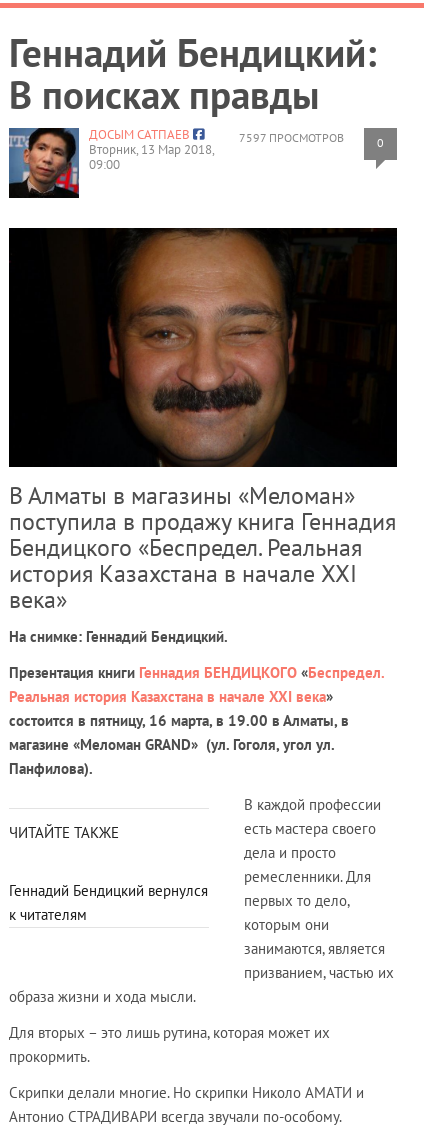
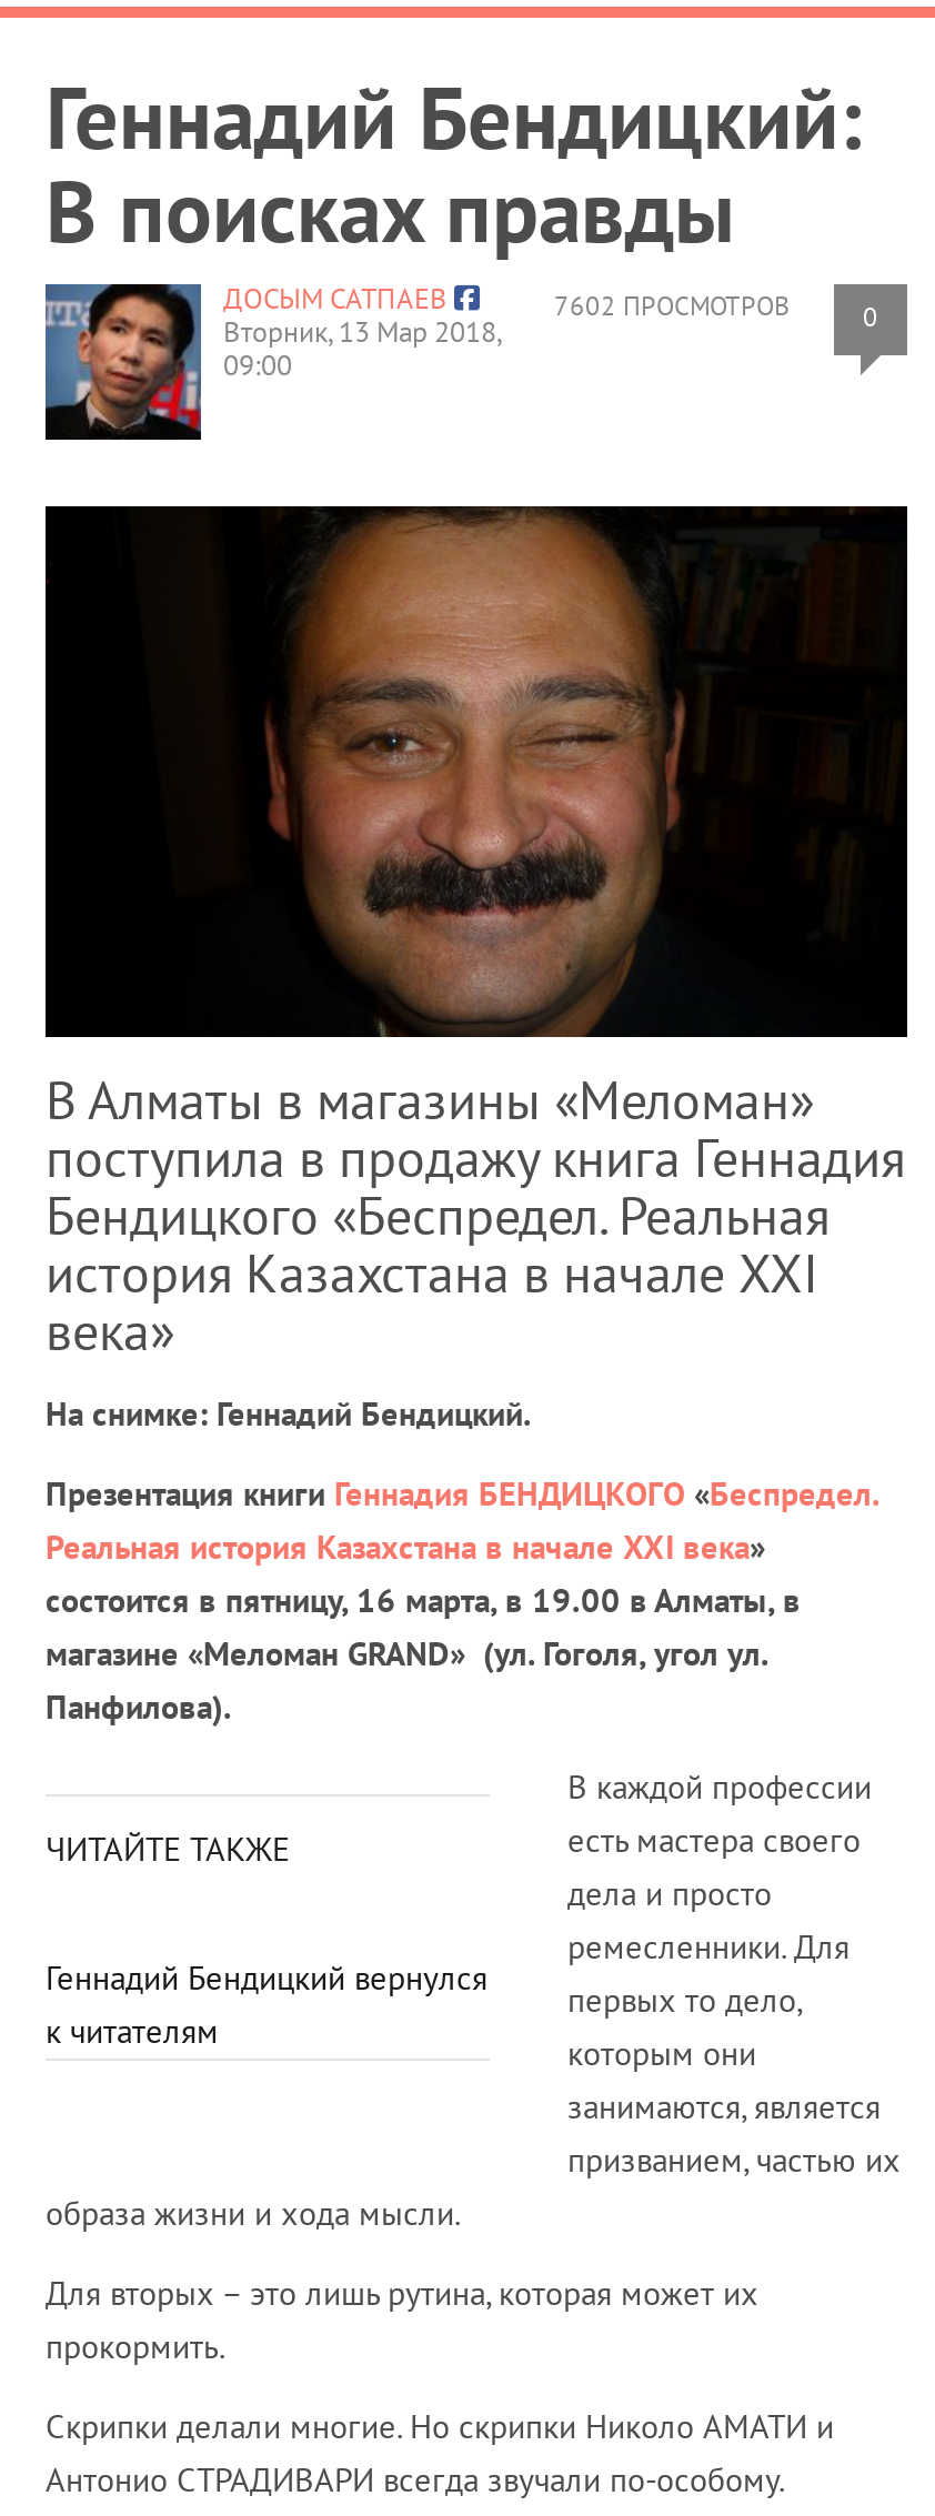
- 7597 ПРОСМОТРОВ
+ 7602 ПРОСМОТРОВ
